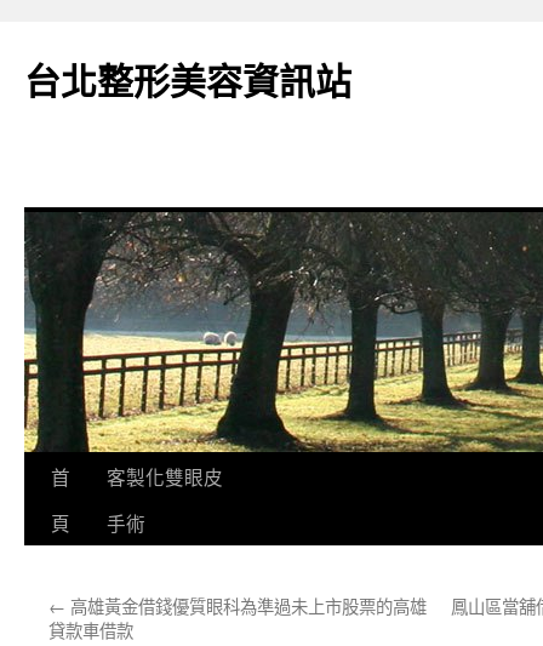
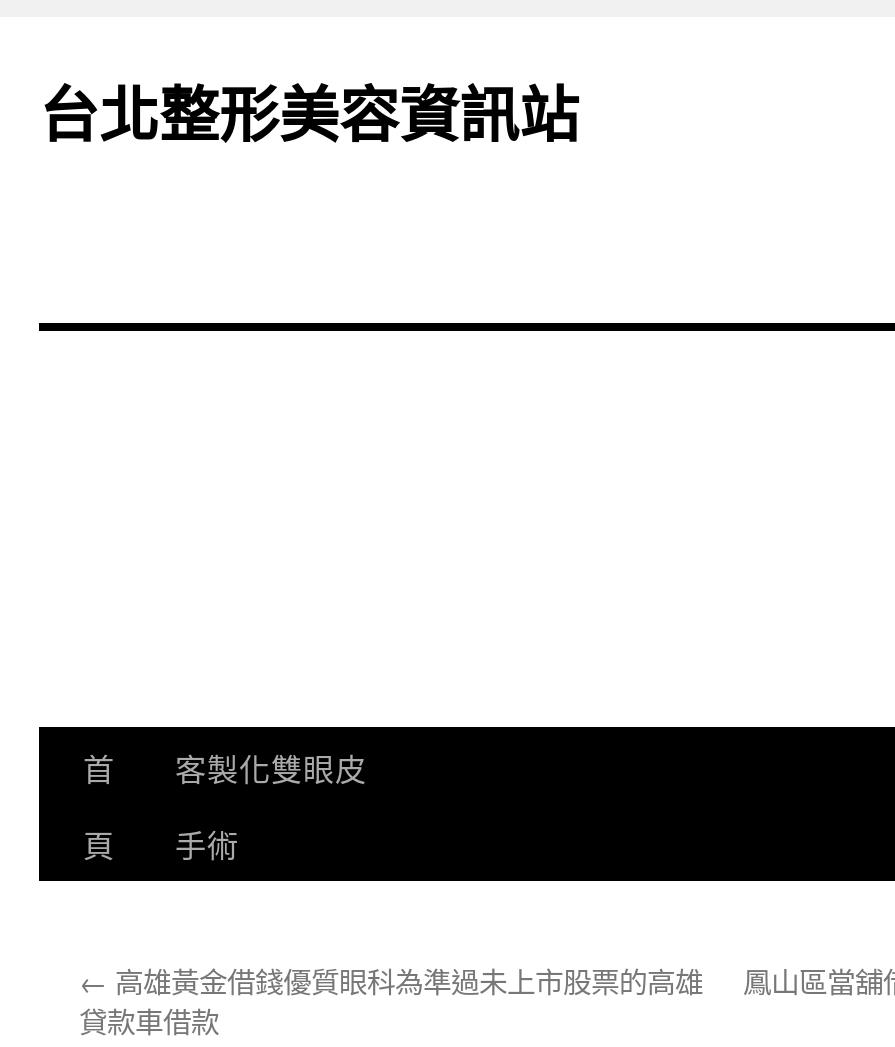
- [image]
